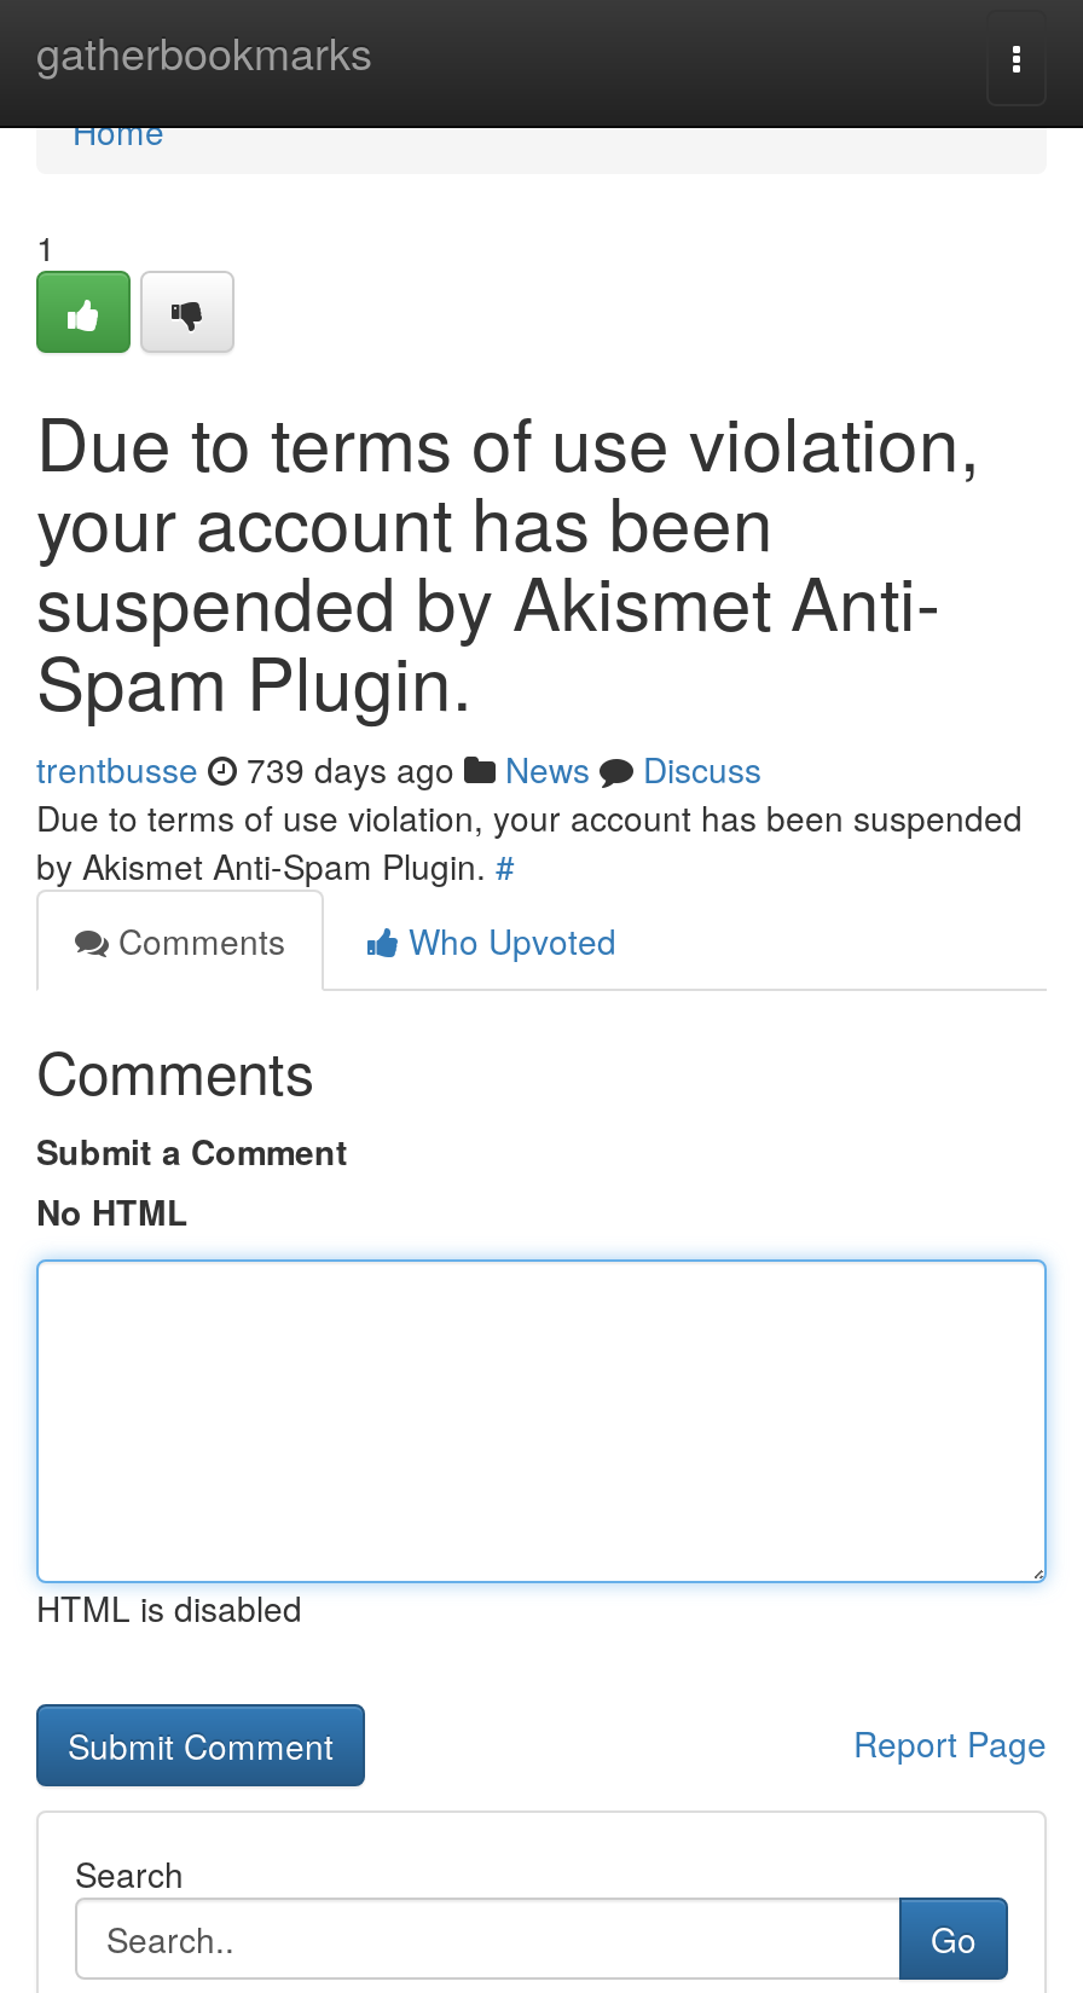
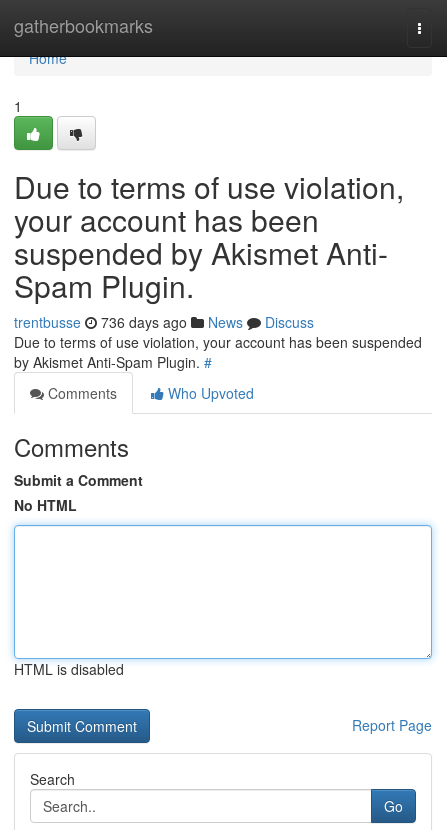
- trentbusse 739 days ago News Discuss
+ trentbusse 736 days ago News Discuss
